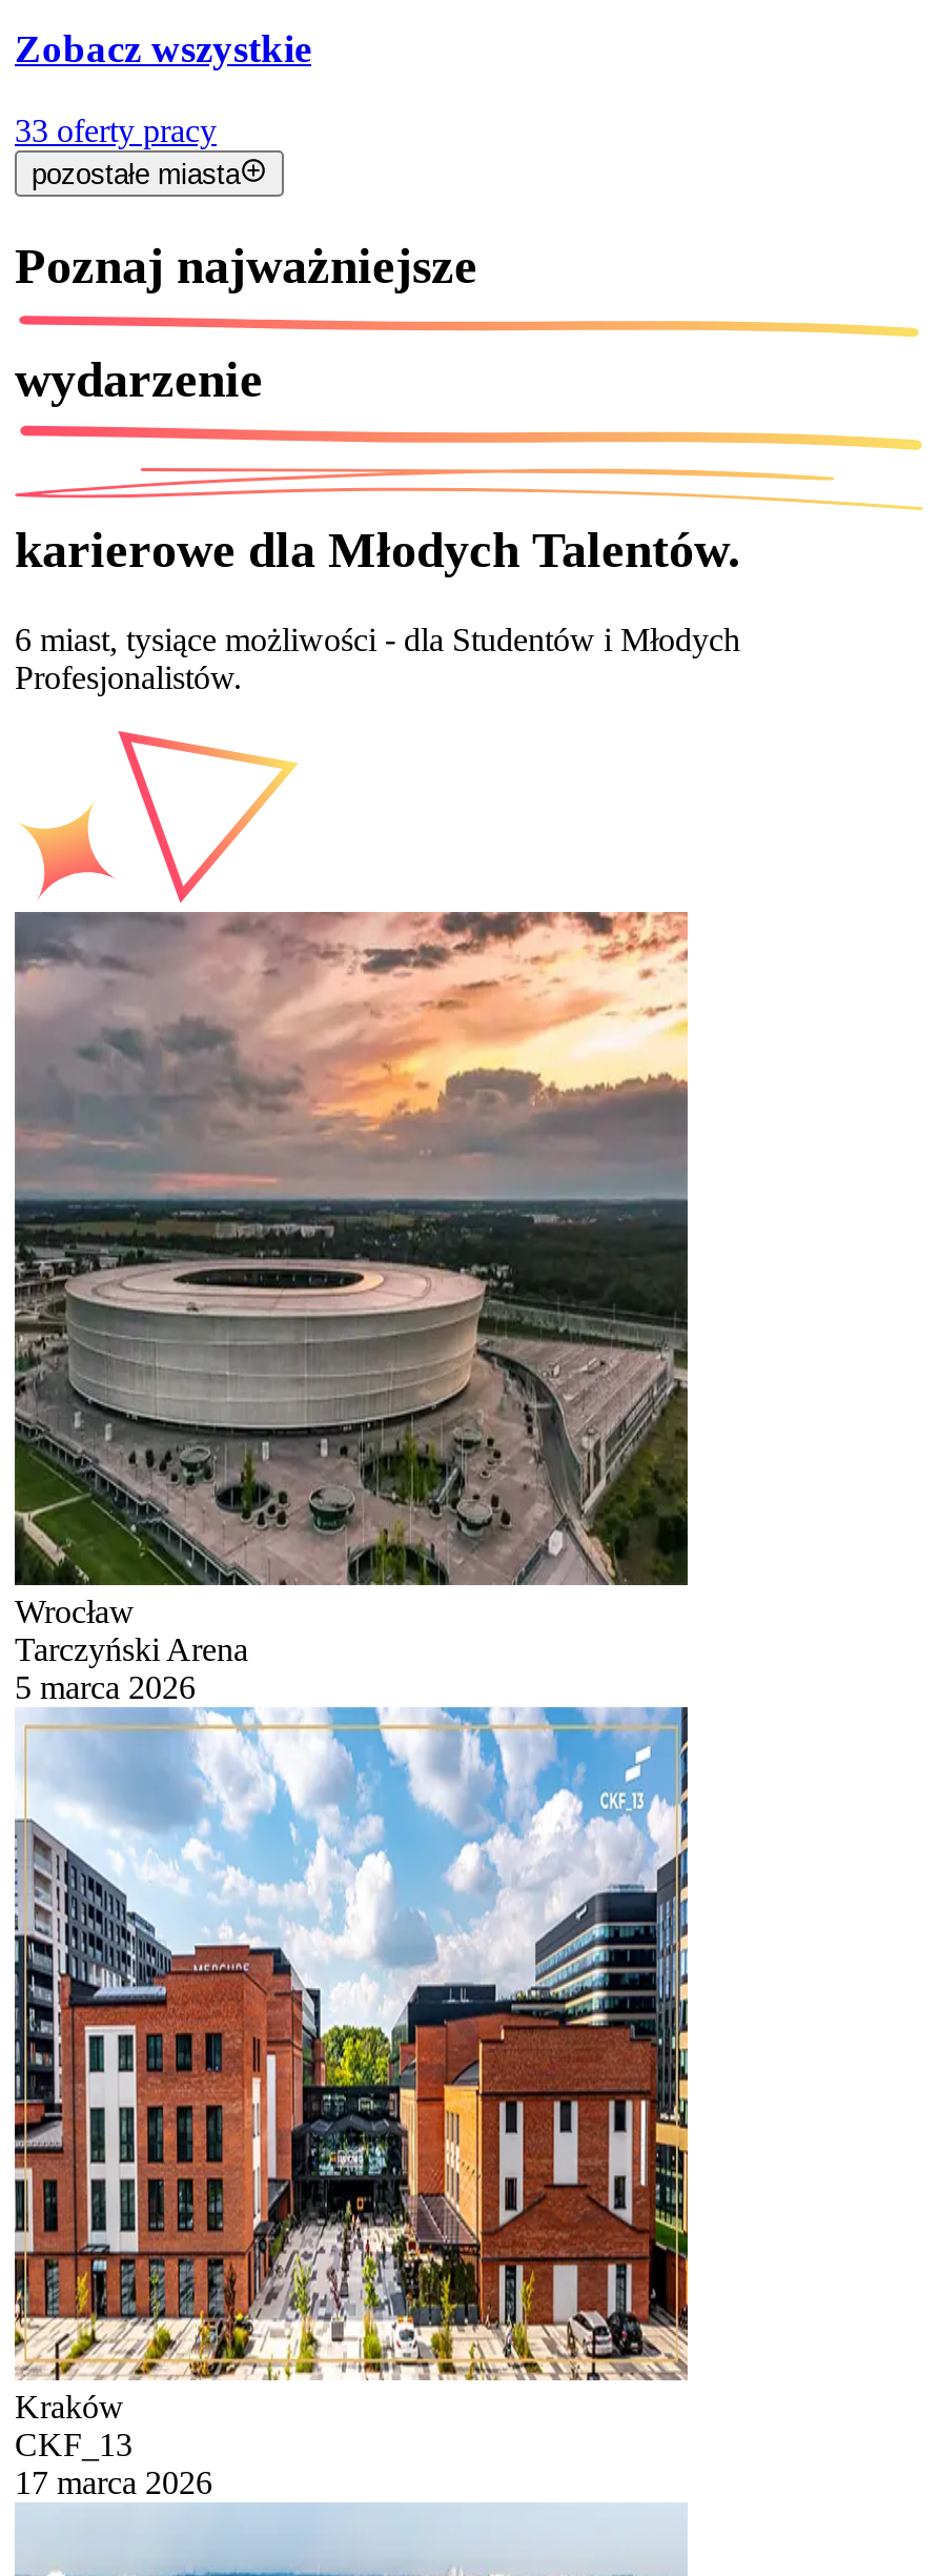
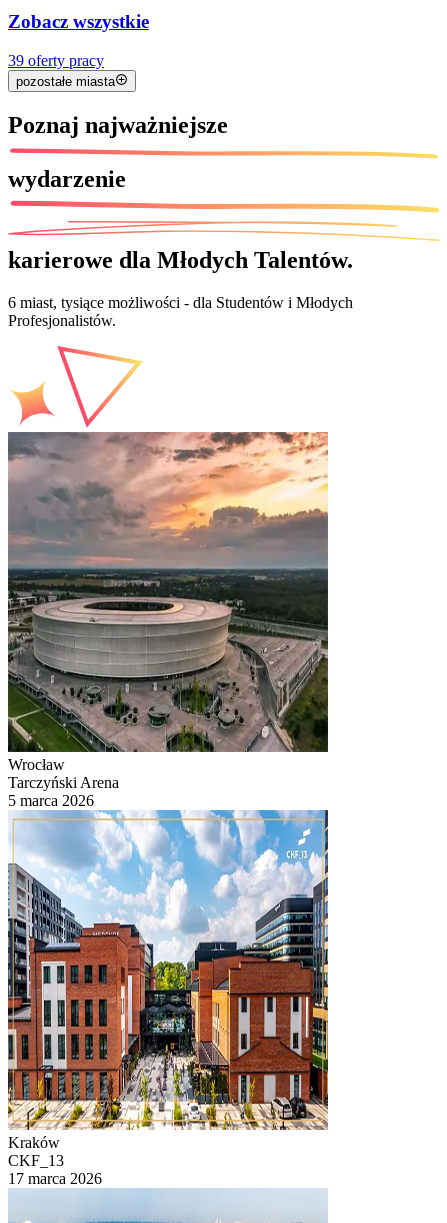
- 33 oferty pracy
+ 39 oferty pracy
